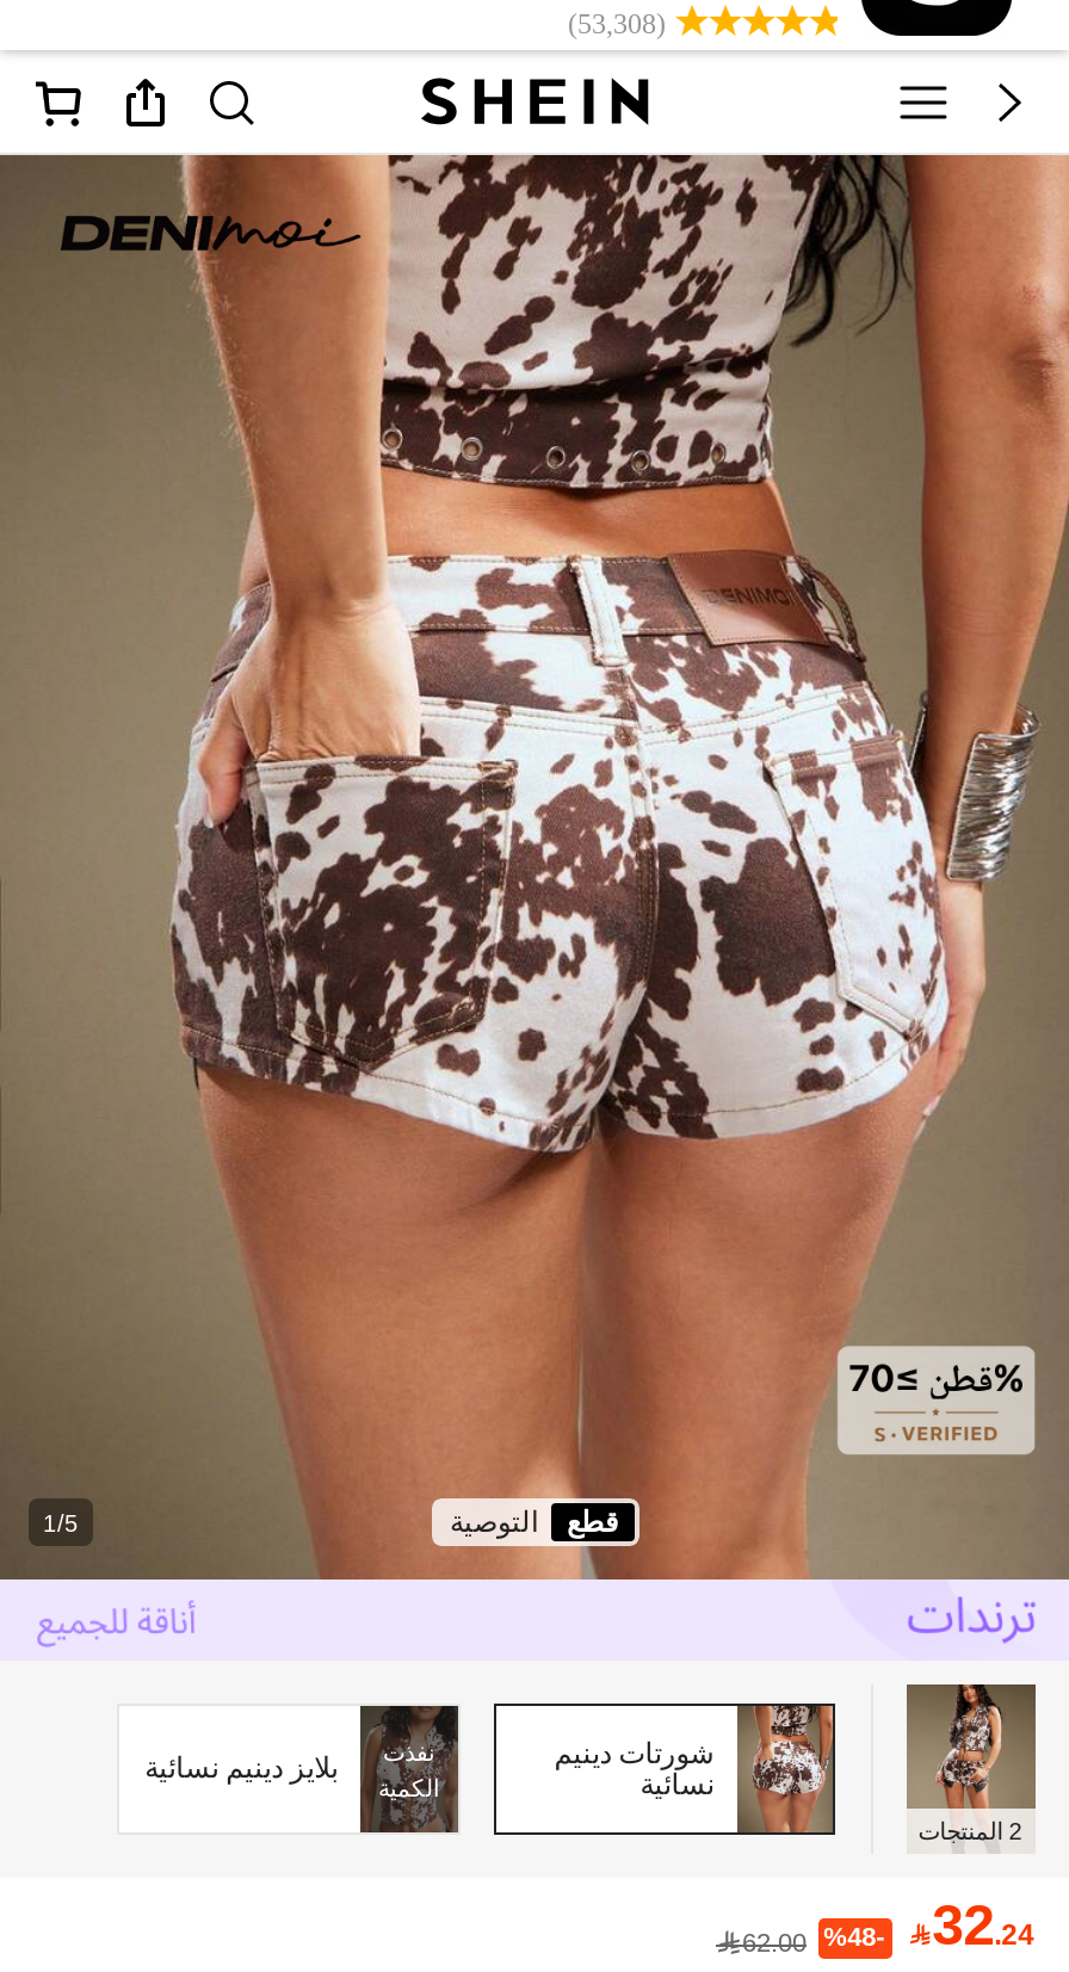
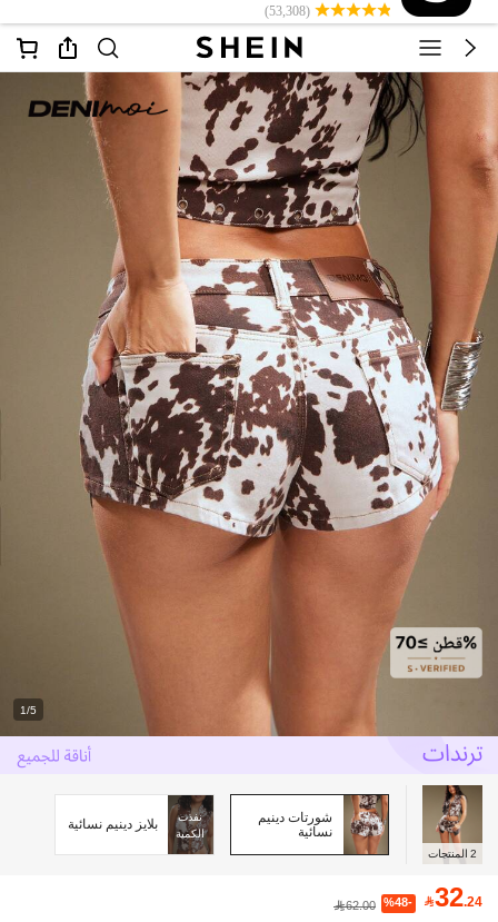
- قطع
- التوصية
